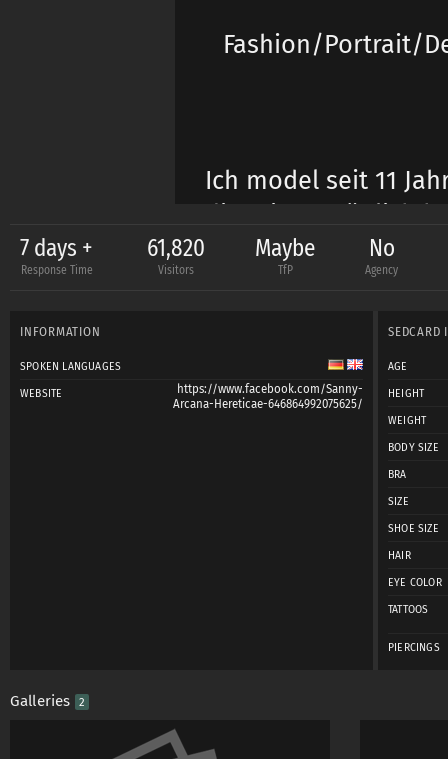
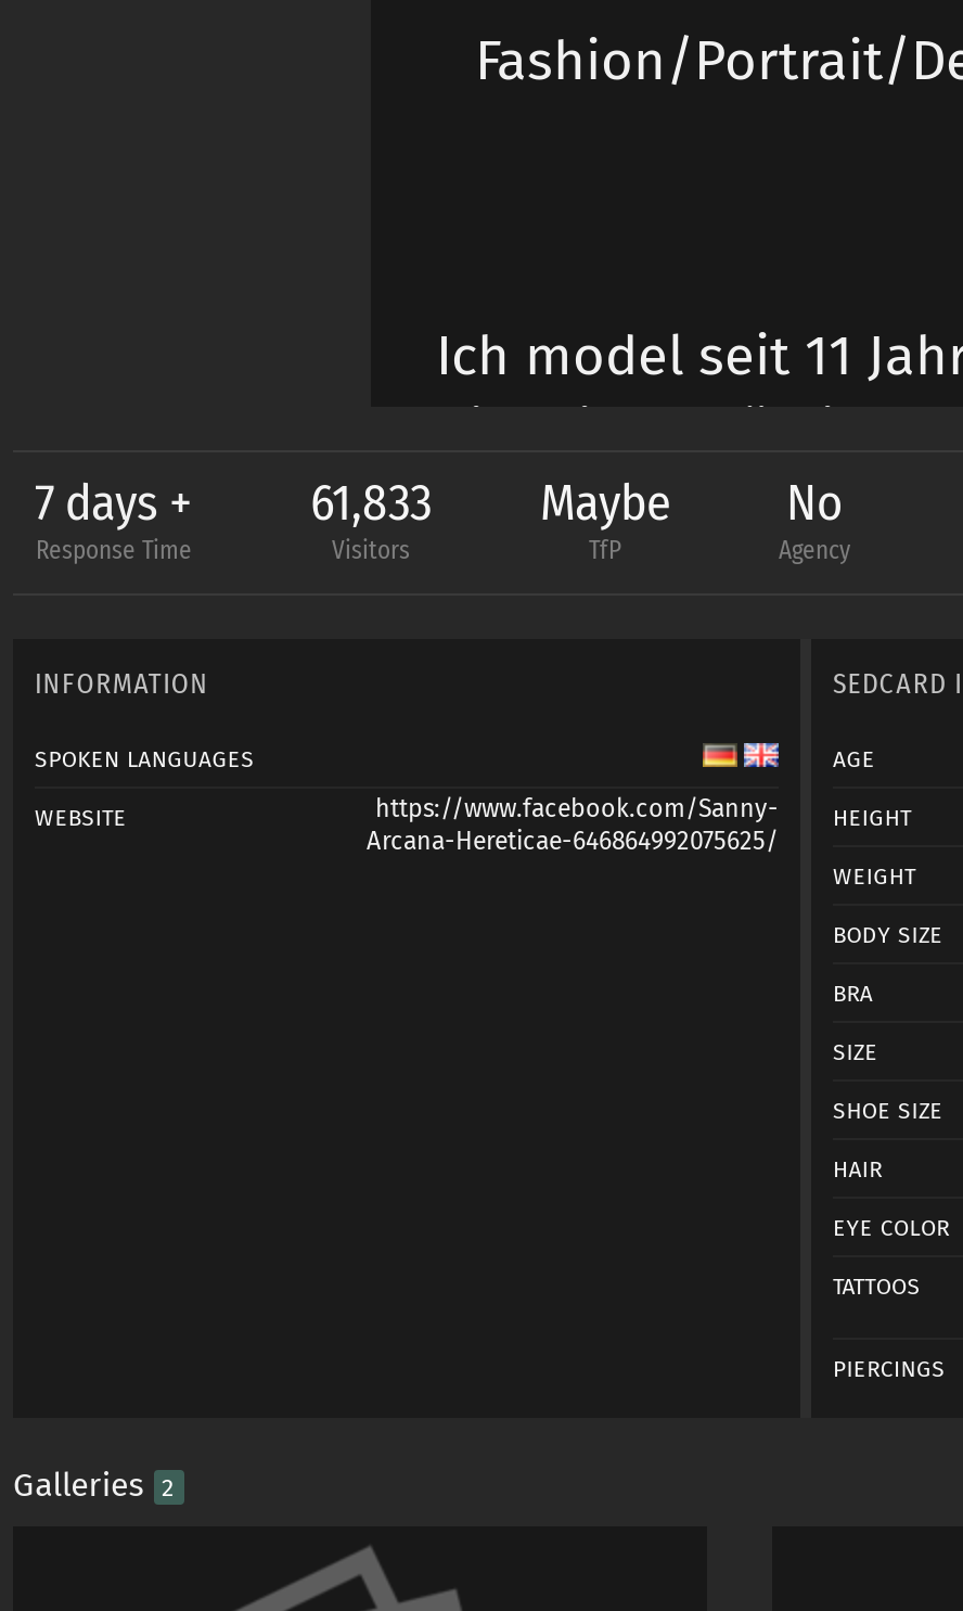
- 7 days + 61,820 Maybe No
+ 7 days + 61,833 Maybe No
